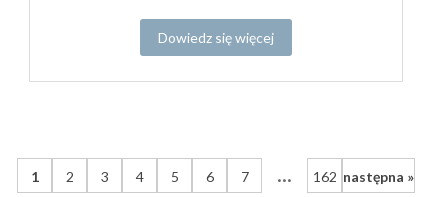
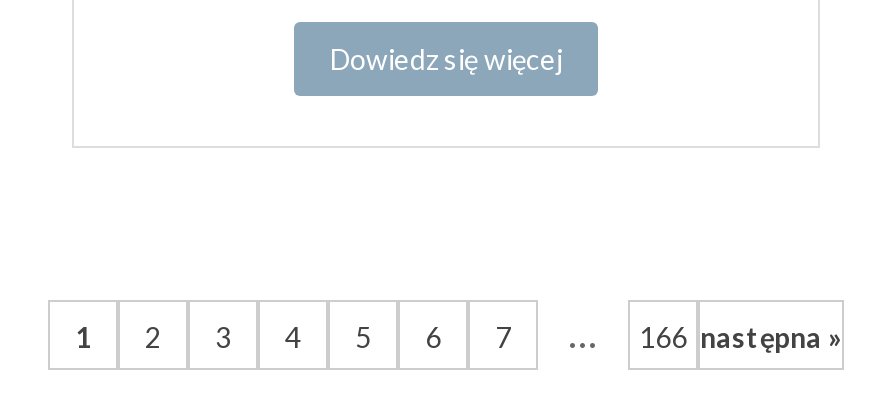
- 162 następna »
+ 166 następna »
